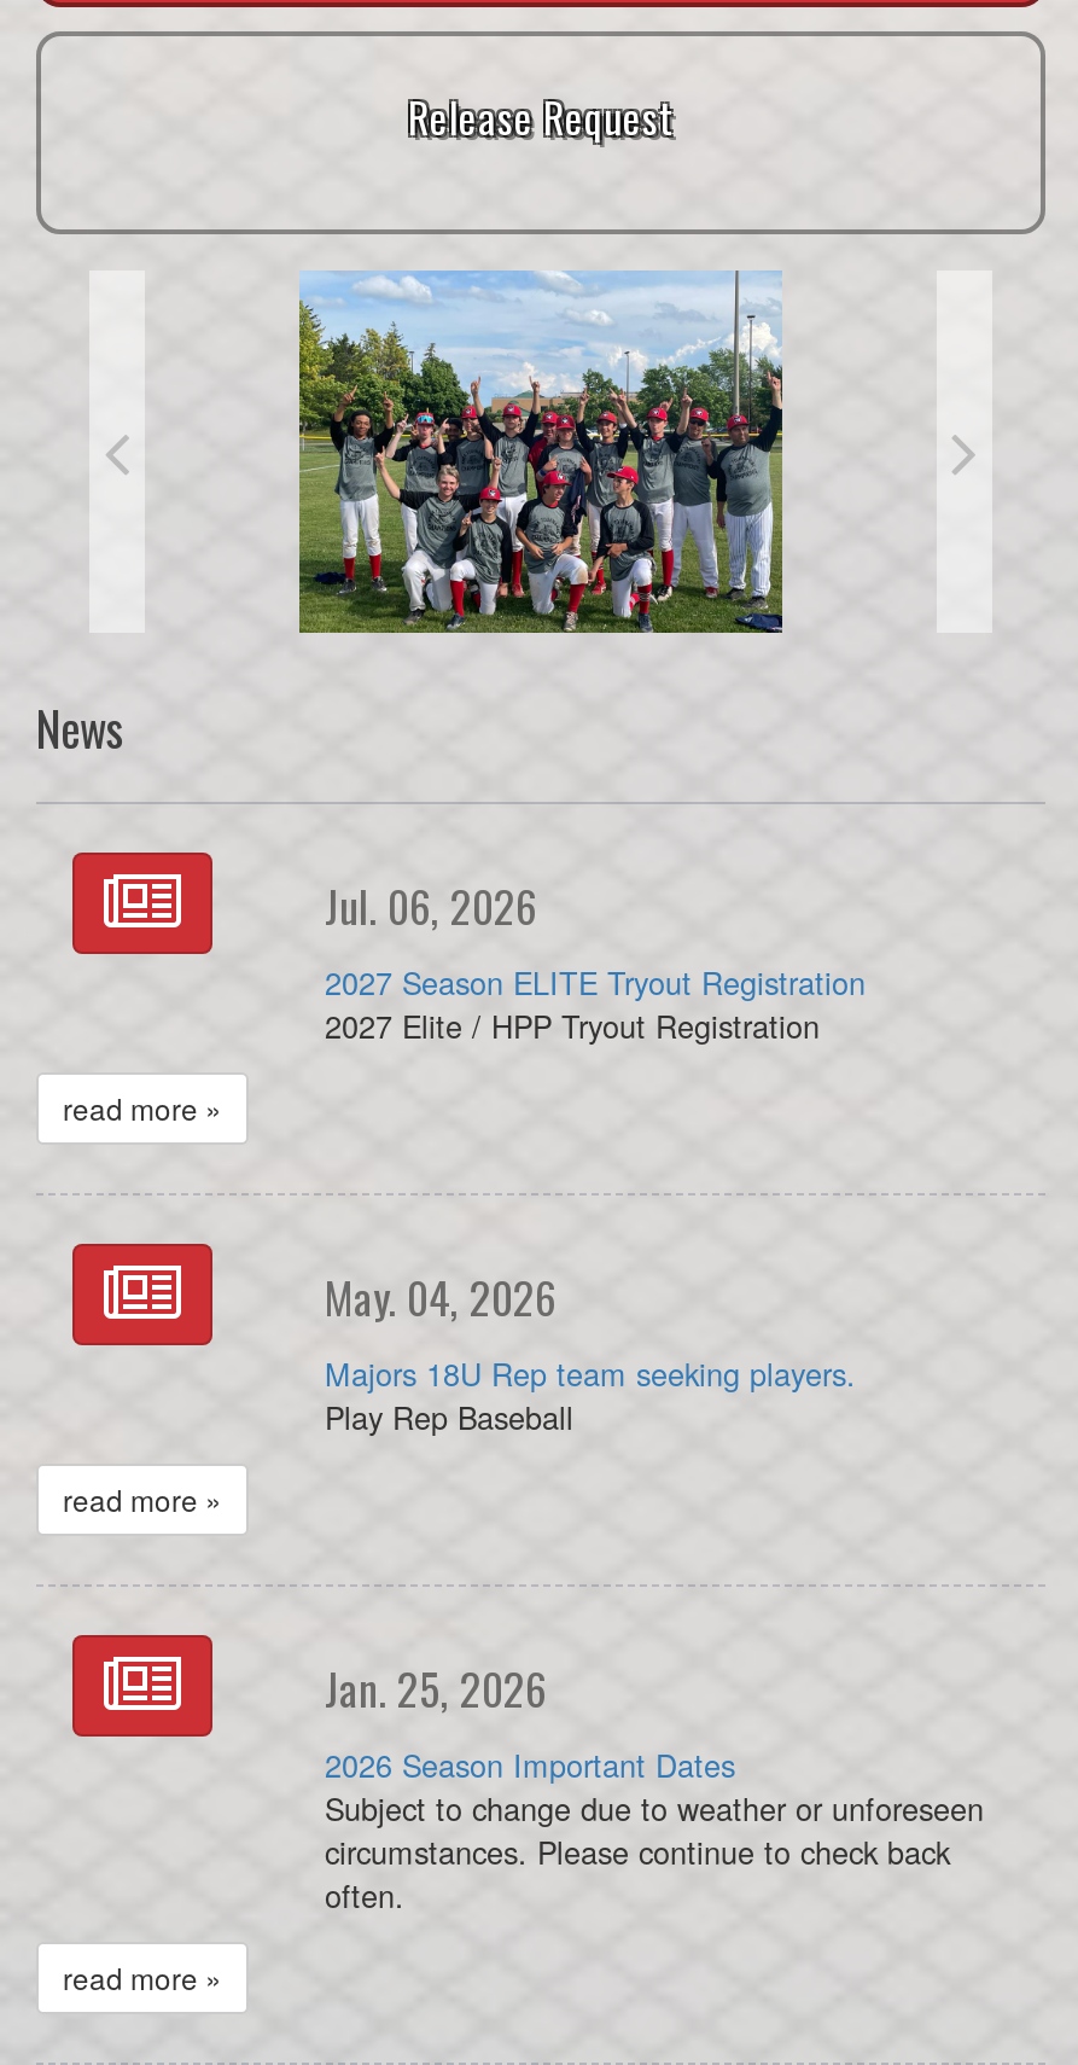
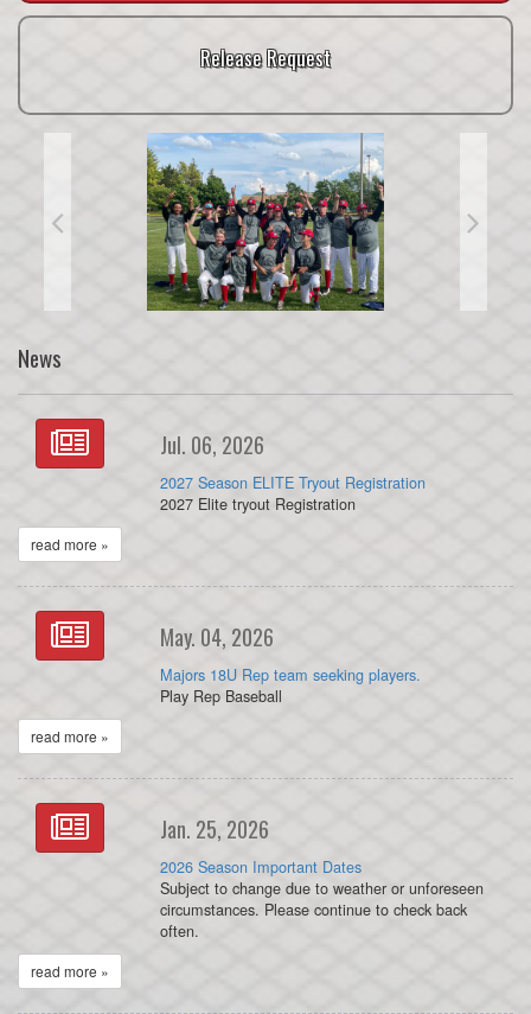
- 2027 Elite / HPP Tryout Registration
+ 2027 Elite tryout Registration
